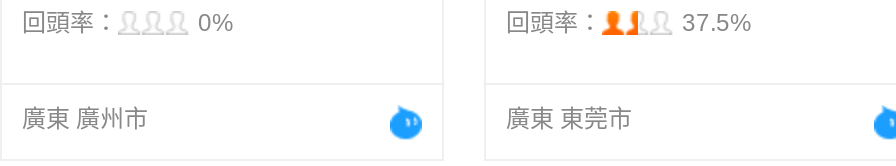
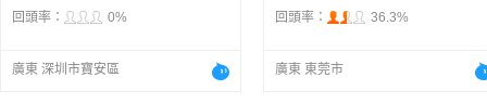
- 37.5%
+ 36.3%

- 廣東 廣州市
+ 廣東 深圳市寶安區
